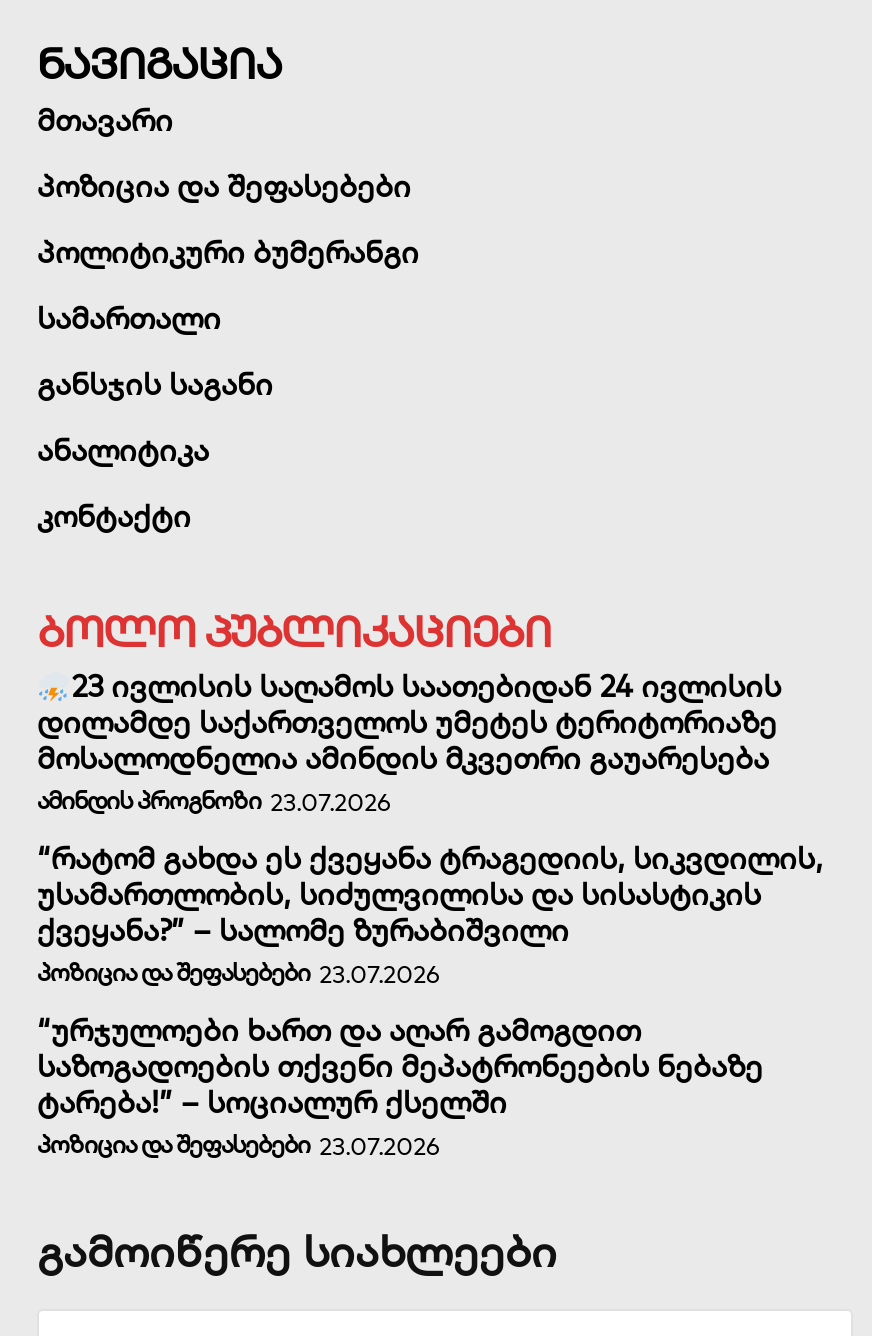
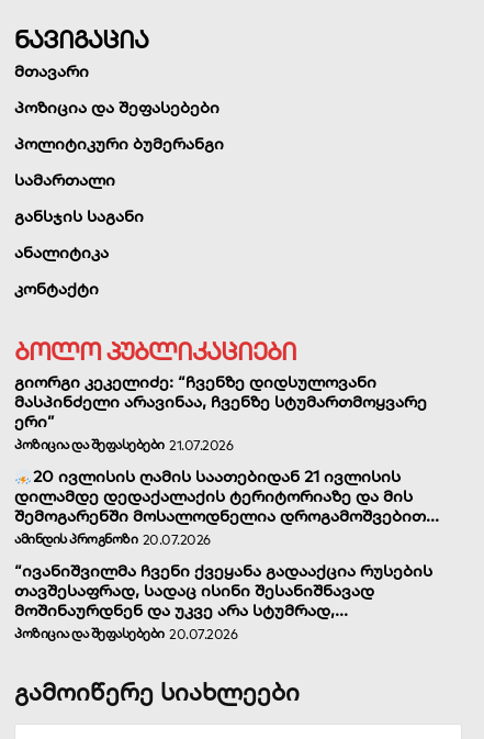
- 23 ივლისის საღამოს საათებიდან 24 ივლისის
- დილამდე საქართველოს უმეტეს ტერიტორიაზე
- მოსალოდნელია ამინდის მკვეთრი გაუარესება
- ᲐᲛᲘᲜᲓᲘᲡ ᲞᲠᲝᲒᲜᲝᲖᲘ 23.07.2026
+ გიორგი კეკელიძე: “ჩვენზე დიდსულოვანი
+ მასპინძელი არავინაა, ჩვენზე სტუმართმოყვარე
+ ერი”
+ ᲞᲝᲖᲘᲪᲘᲐ ᲓᲐ ᲨᲔᲤᲐᲡᲔᲑᲔᲑᲘ 21.07.2026

- “რატომ გახდა ეს ქვეყანა ტრაგედიის, სიკვდილის,
- უსამართლობის, სიძულვილისა და სისასტიკის
- ქვეყანა?” – სალომე ზურაბიშვილი
- ᲞᲝᲖᲘᲪᲘᲐ ᲓᲐ ᲨᲔᲤᲐᲡᲔᲑᲔᲑᲘ 23.07.2026
+ 20 ივლისის ღამის საათებიდან 21 ივლისის
+ დილამდე დედაქალაქის ტერიტორიაზე და მის
+ შემოგარენში მოსალოდნელია დროგამოშვებით...
+ ᲐᲛᲘᲜᲓᲘᲡ ᲞᲠᲝᲒᲜᲝᲖᲘ 20.07.2026

- “ურჯულოები ხართ და აღარ გამოგდით
- საზოგადოების თქვენი მეპატრონეების ნებაზე
- ტარება!” – სოციალურ ქსელში
- ᲞᲝᲖᲘᲪᲘᲐ ᲓᲐ ᲨᲔᲤᲐᲡᲔᲑᲔᲑᲘ 23.07.2026
+ “ივანიშვილმა ჩვენი ქვეყანა გადააქცია რუსების
+ თავშესაფრად, სადაც ისინი შესანიშნავად
+ მოშინაურდნენ და უკვე არა სტუმრად,...
+ ᲞᲝᲖᲘᲪᲘᲐ ᲓᲐ ᲨᲔᲤᲐᲡᲔᲑᲔᲑᲘ 20.07.2026
